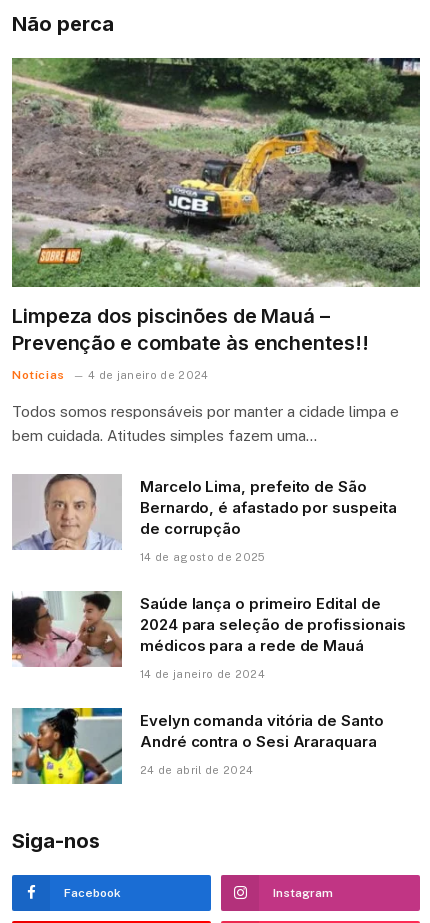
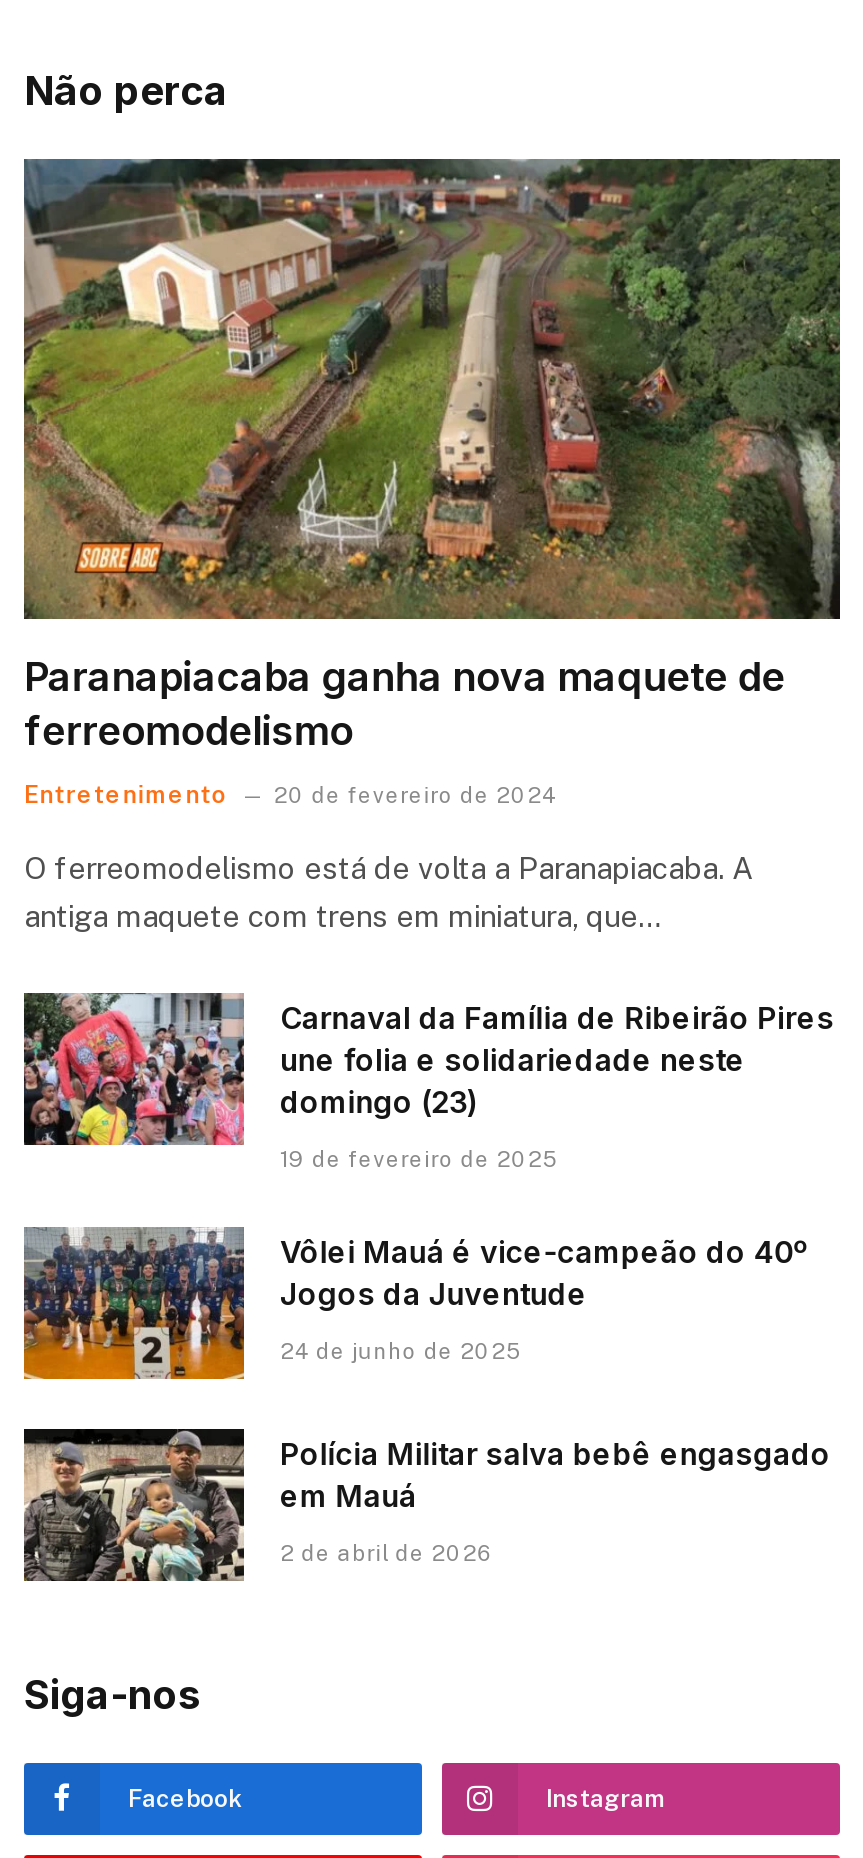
- [image]
- Limpeza dos piscinões de Mauá –
- Prevenção e combate às enchentes!!
+ [image]
+ Paranapiacaba ganha nova maquete de
+ ferreomodelismo

- Notícias
- 4 de janeiro de 2024
+ Entretenimento
+ 20 de fevereiro de 2024

- Todos somos responsáveis por manter a cidade limpa e
- bem cuidada. Atitudes simples fazem uma…
+ O ferreomodelismo está de volta a Paranapiacaba. A
+ antiga maquete com trens em miniatura, que…

- [image]
- Marcelo Lima, prefeito de São
- Bernardo, é afastado por suspeita
- de corrupção
+ [image]
+ Carnaval da Família de Ribeirão Pires
+ une folia e solidariedade neste
+ domingo (23)

- 14 de agosto de 2025
+ 19 de fevereiro de 2025

- [image]
- Saúde lança o primeiro Edital de
- 2024 para seleção de profissionais
- médicos para a rede de Mauá
+ [image]
+ Vôlei Mauá é vice-campeão do 40º
+ Jogos da Juventude

- 14 de janeiro de 2024
+ 24 de junho de 2025

- [image]
- Evelyn comanda vitória de Santo
- André contra o Sesi Araraquara
+ [image]
+ Polícia Militar salva bebê engasgado
+ em Mauá

- 24 de abril de 2024
+ 2 de abril de 2026
